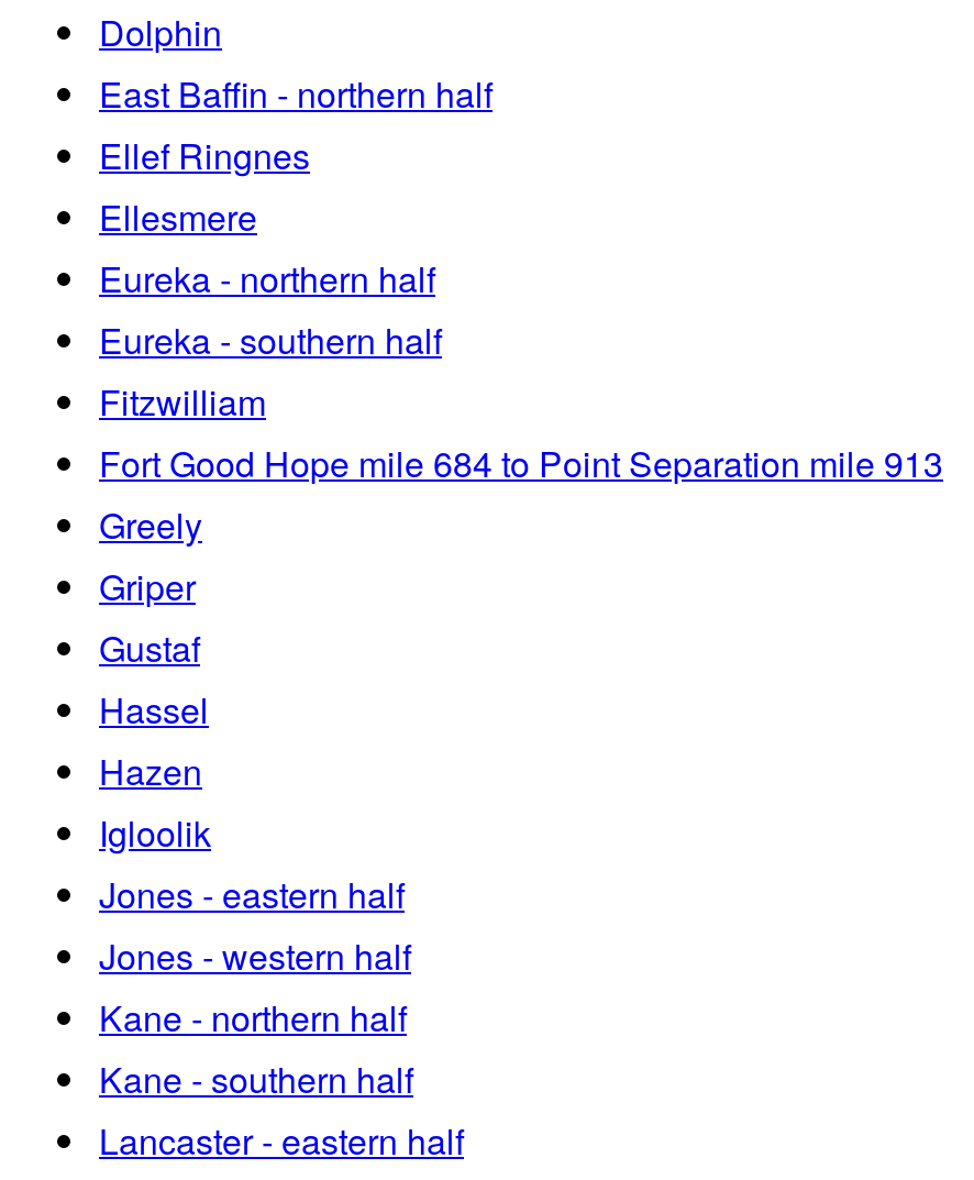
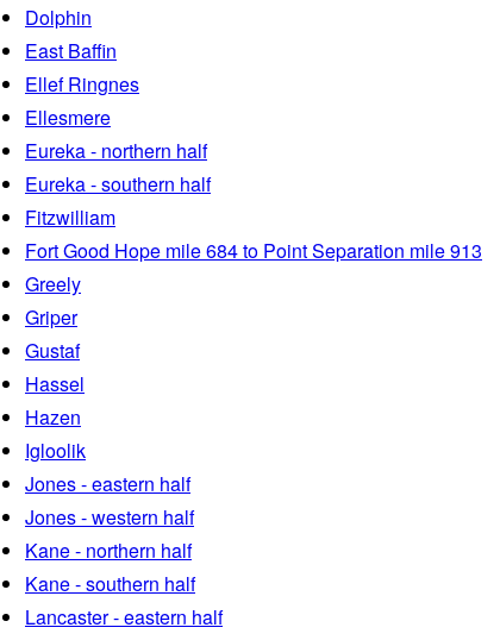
- East Baffin - northern half
+ East Baffin
